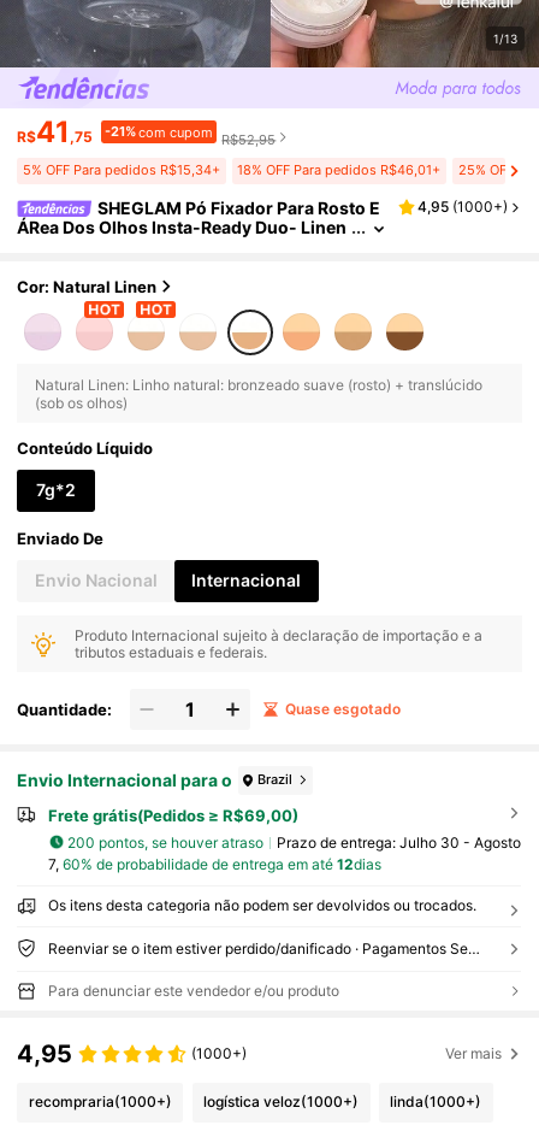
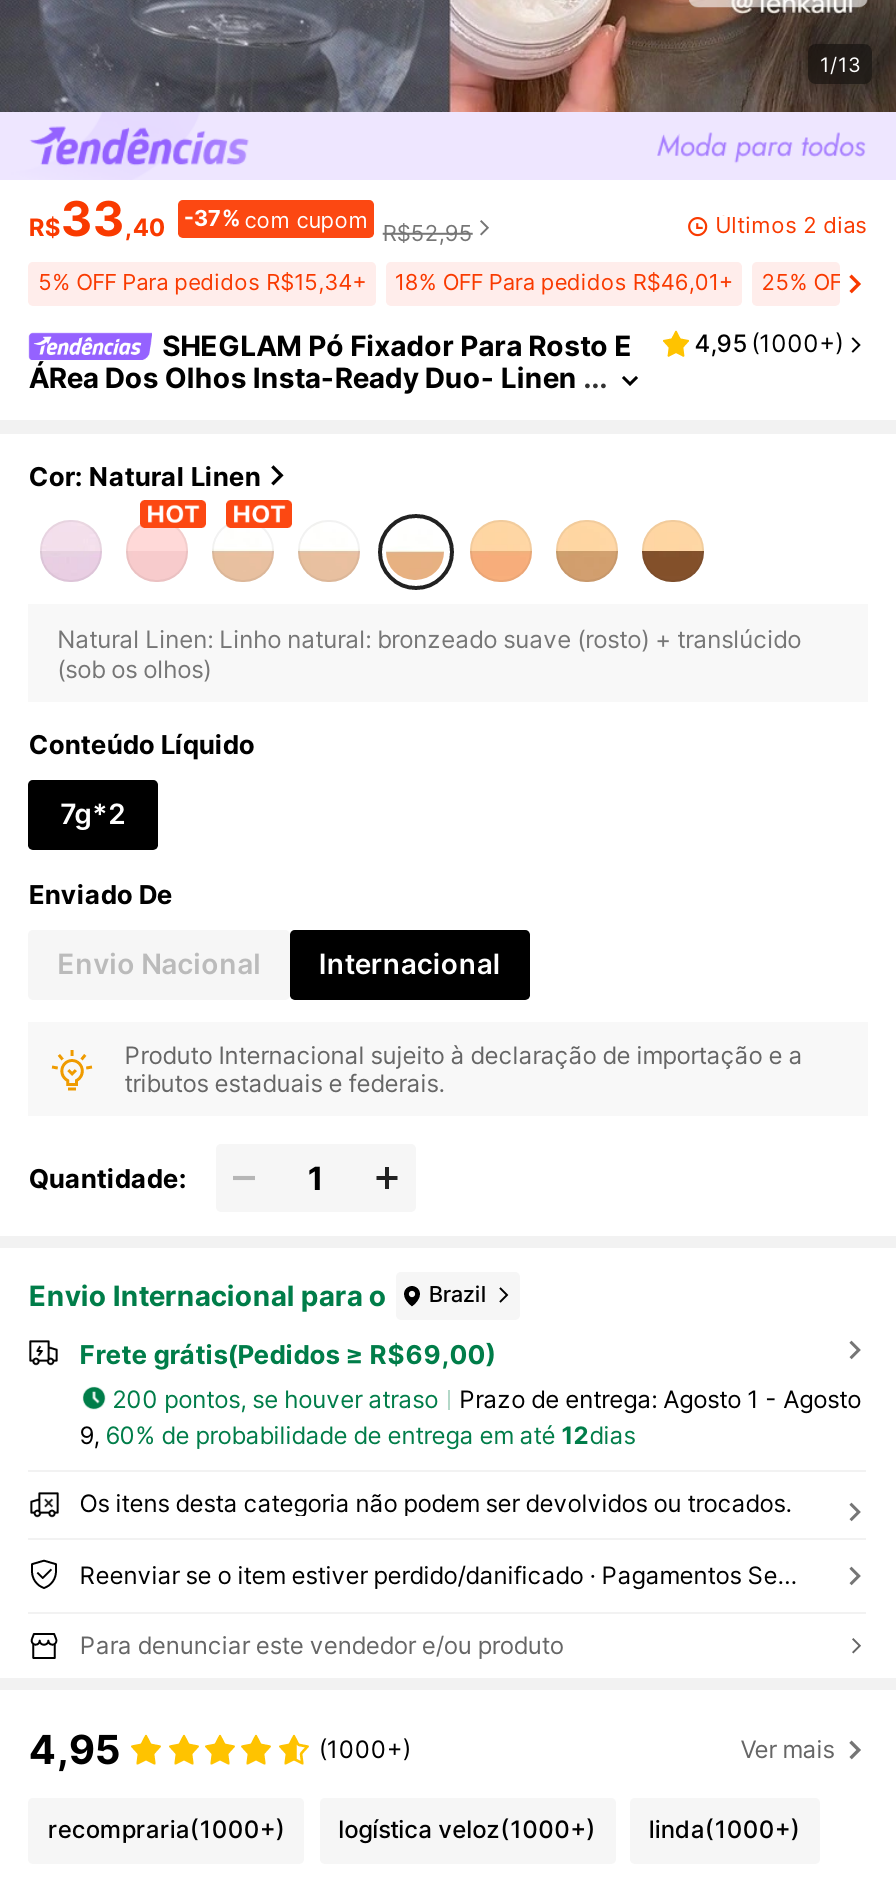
- R$41,75
- -21% com cupom R$52,95
+ R$33,40
+ -37% com cupom R$52,95
+ Últimos 2 dias

- Quase esgotado

- Prazo de entrega: Julho 30 - Agosto
+ Prazo de entrega: Agosto 1 - Agosto

- 7, 60% de probabilidade de entrega em até 12dias
+ 9, 60% de probabilidade de entrega em até 12dias
